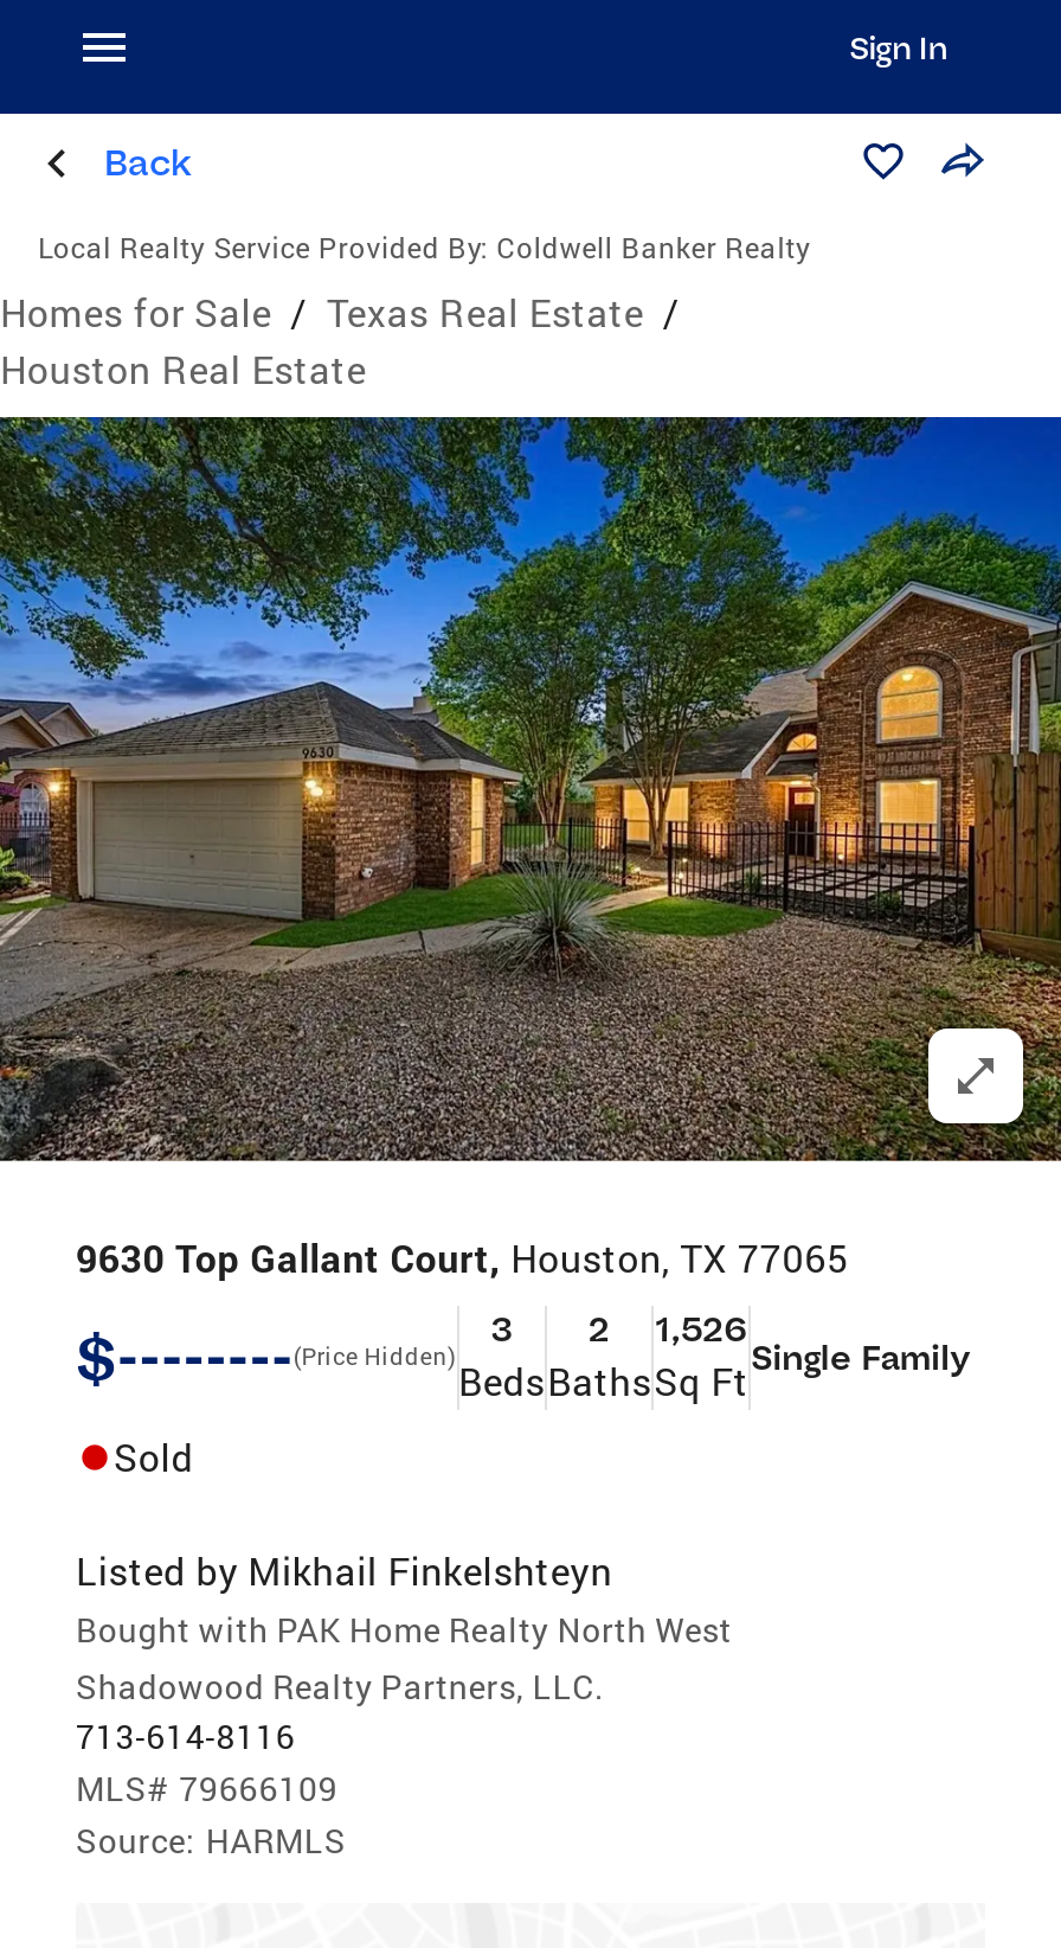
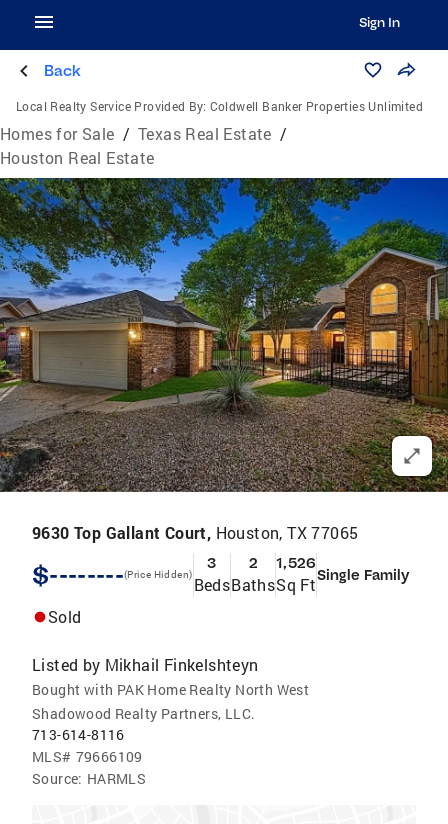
- Local Realty Service Provided By: Coldwell Banker Realty
+ Local Realty Service Provided By: Coldwell Banker Properties Unlimited
